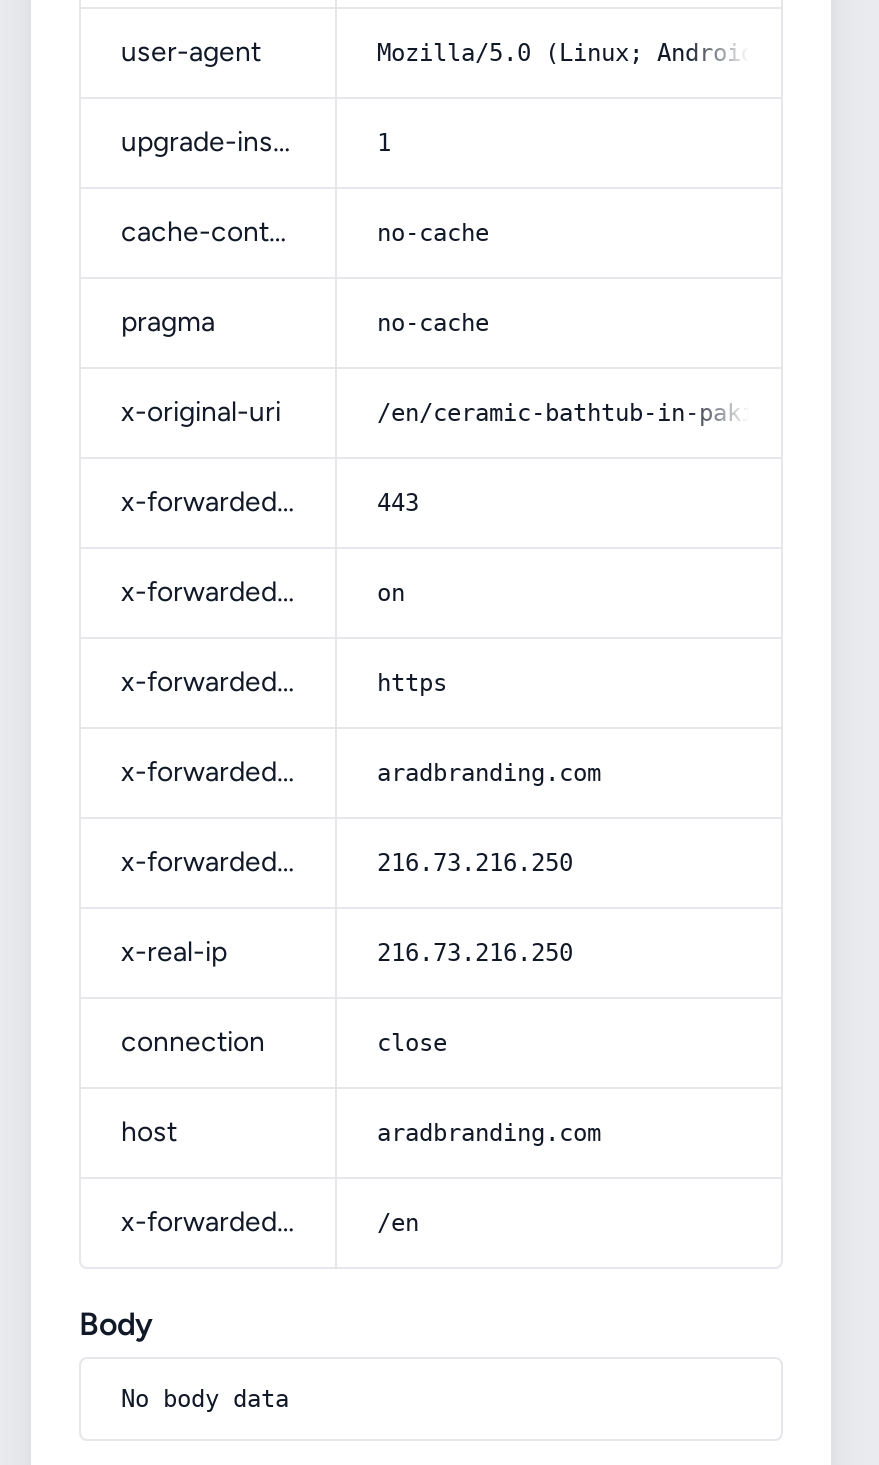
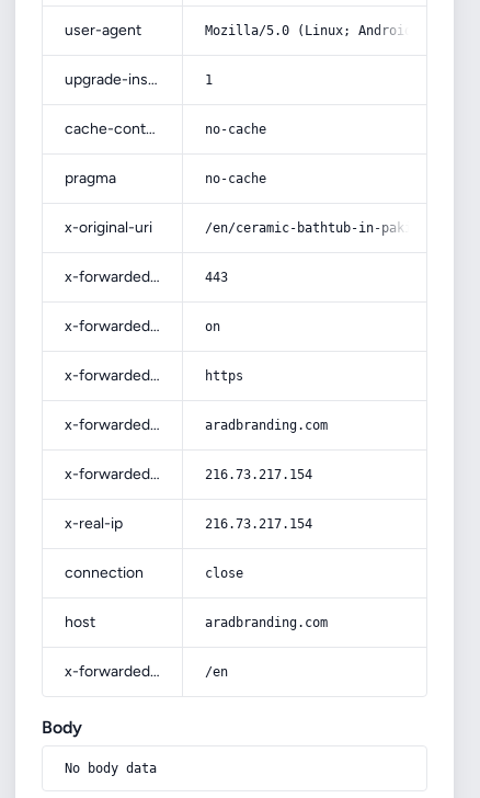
- 216.73.216.250
+ 216.73.217.154

- 216.73.216.250
+ 216.73.217.154
